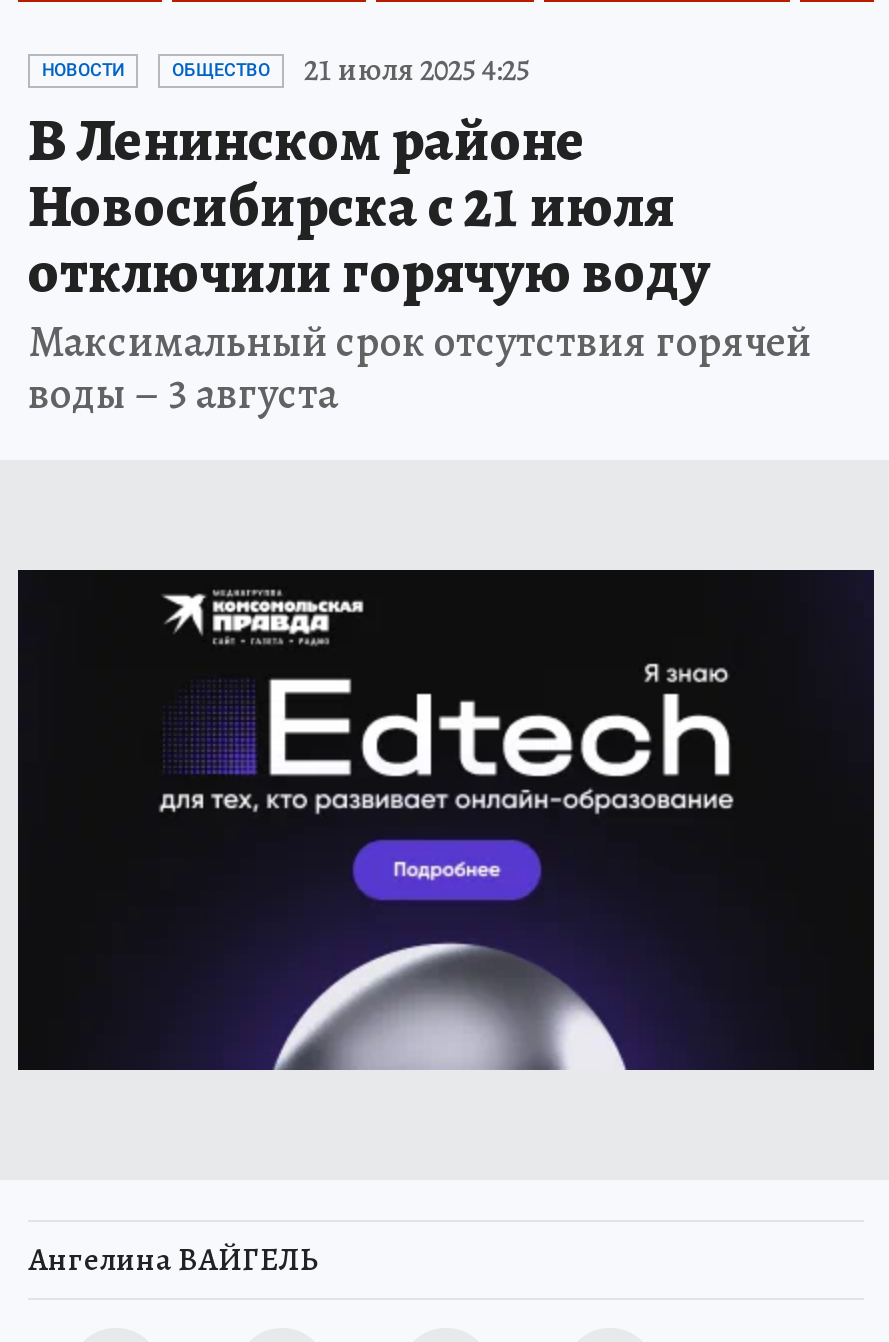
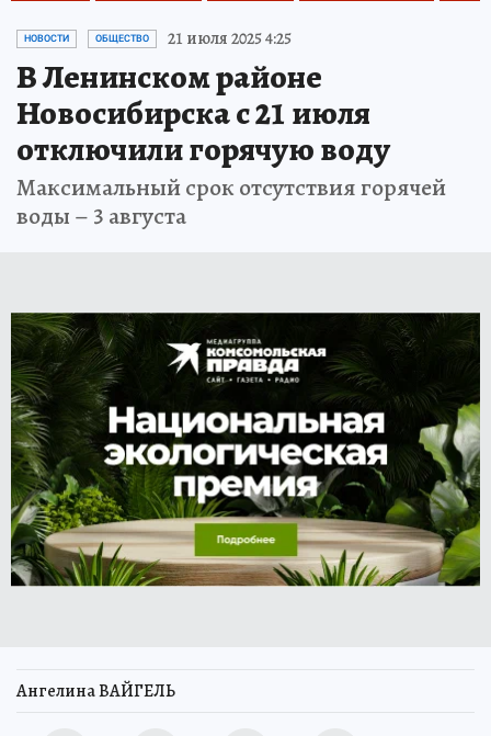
- [image]
+ [image]
